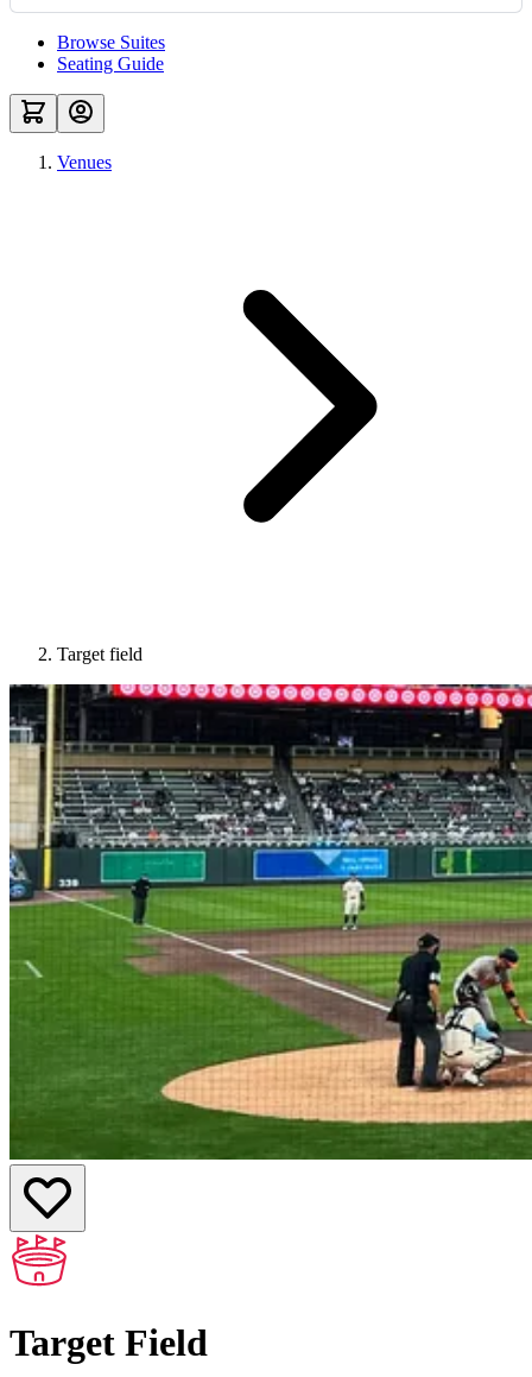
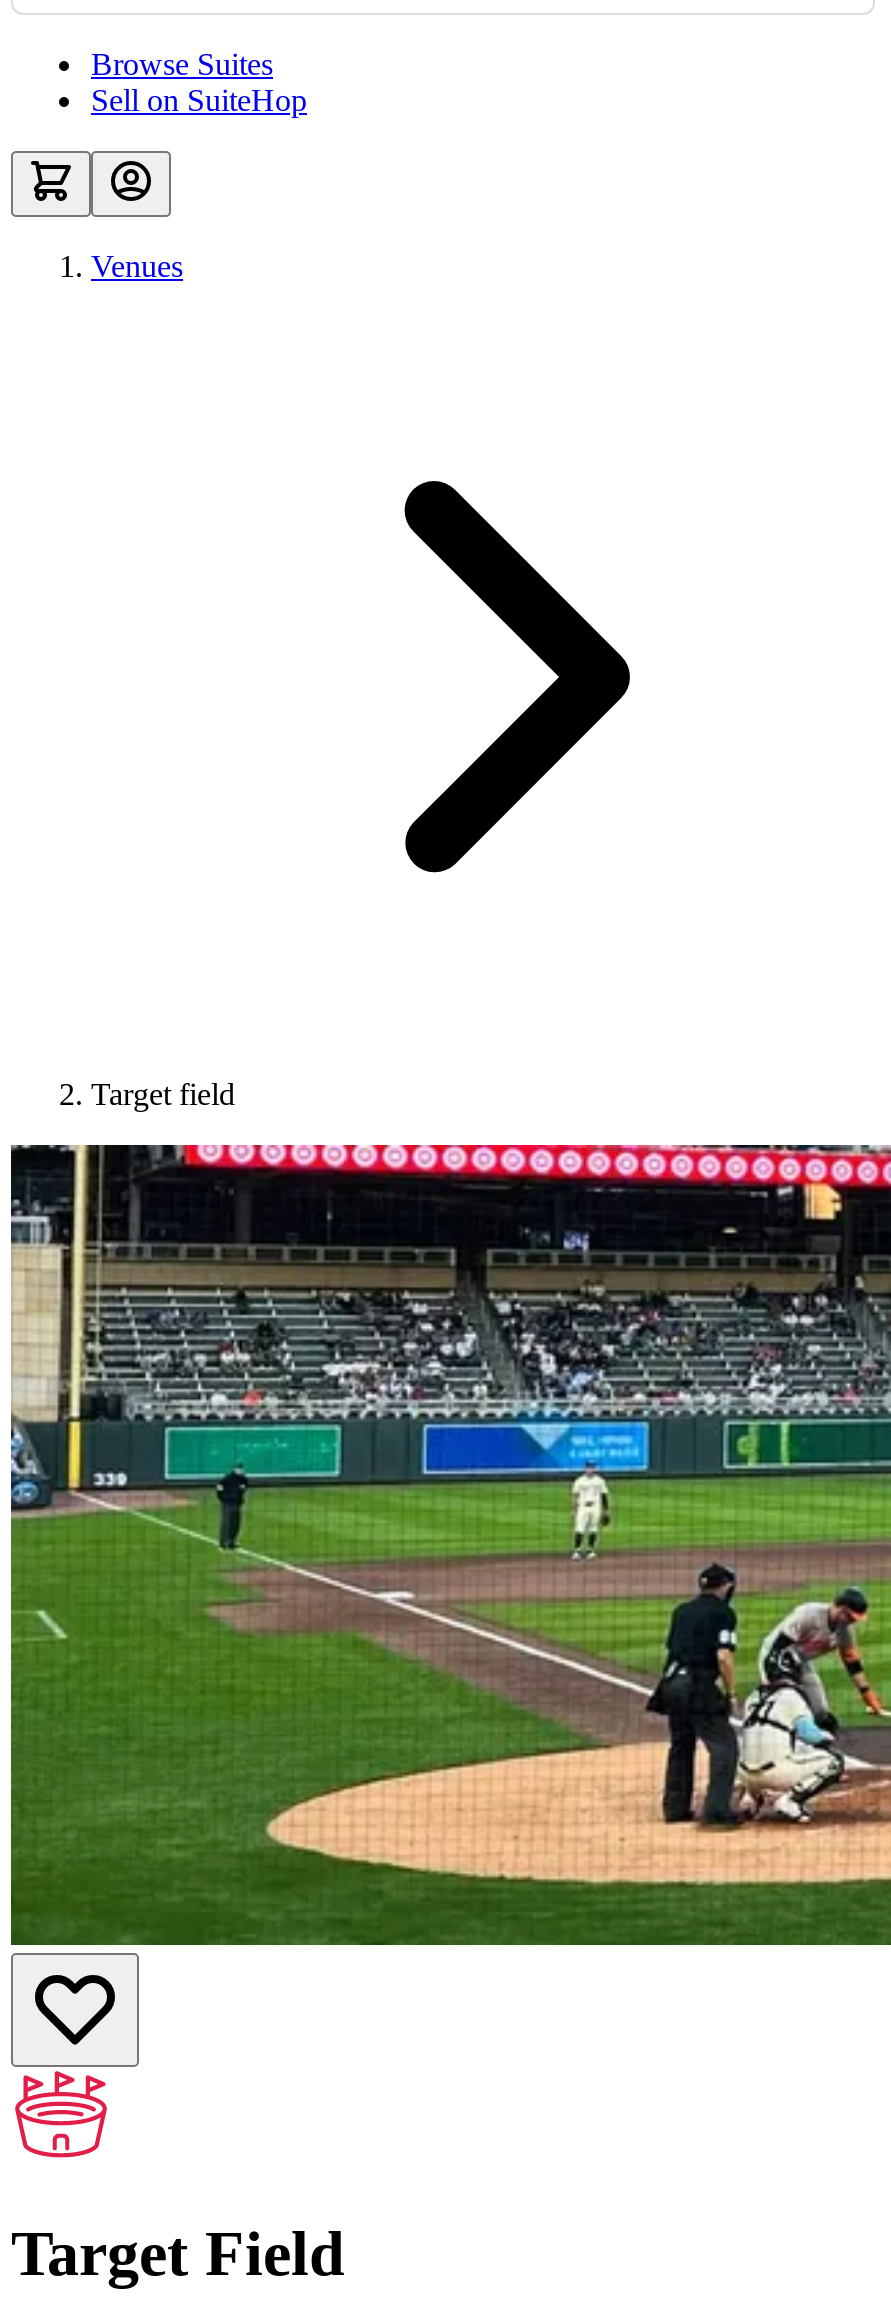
- Seating Guide
+ Sell on SuiteHop
